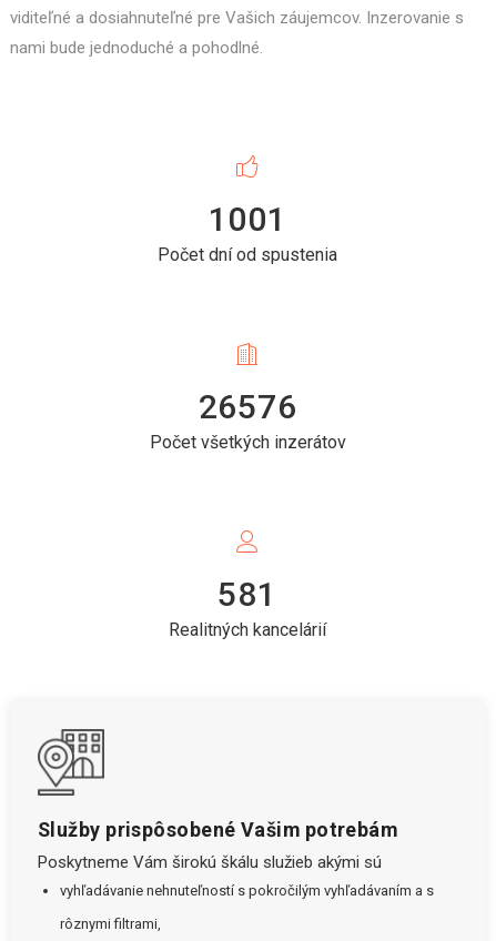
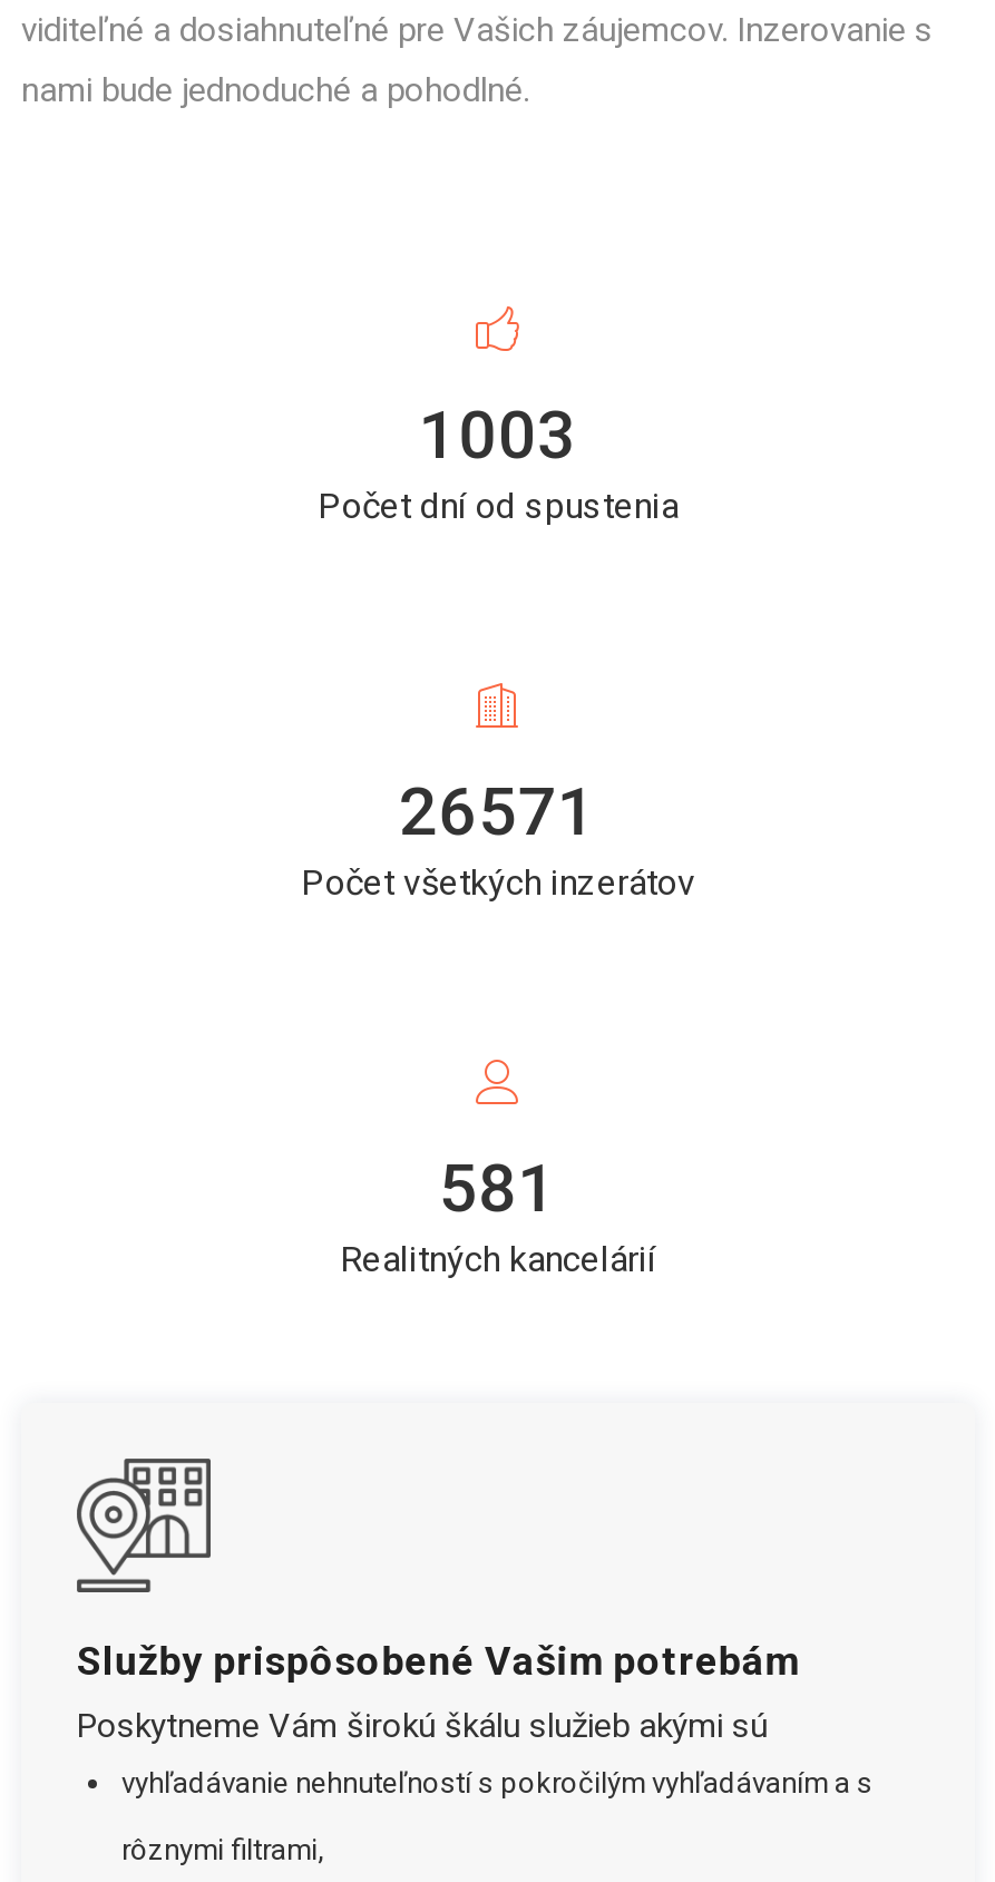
- 1001
+ 1003

- 26576
+ 26571
